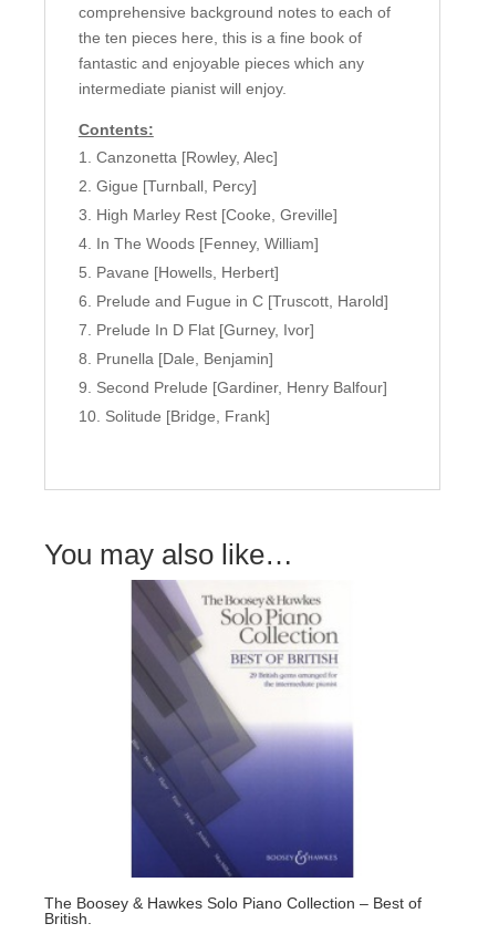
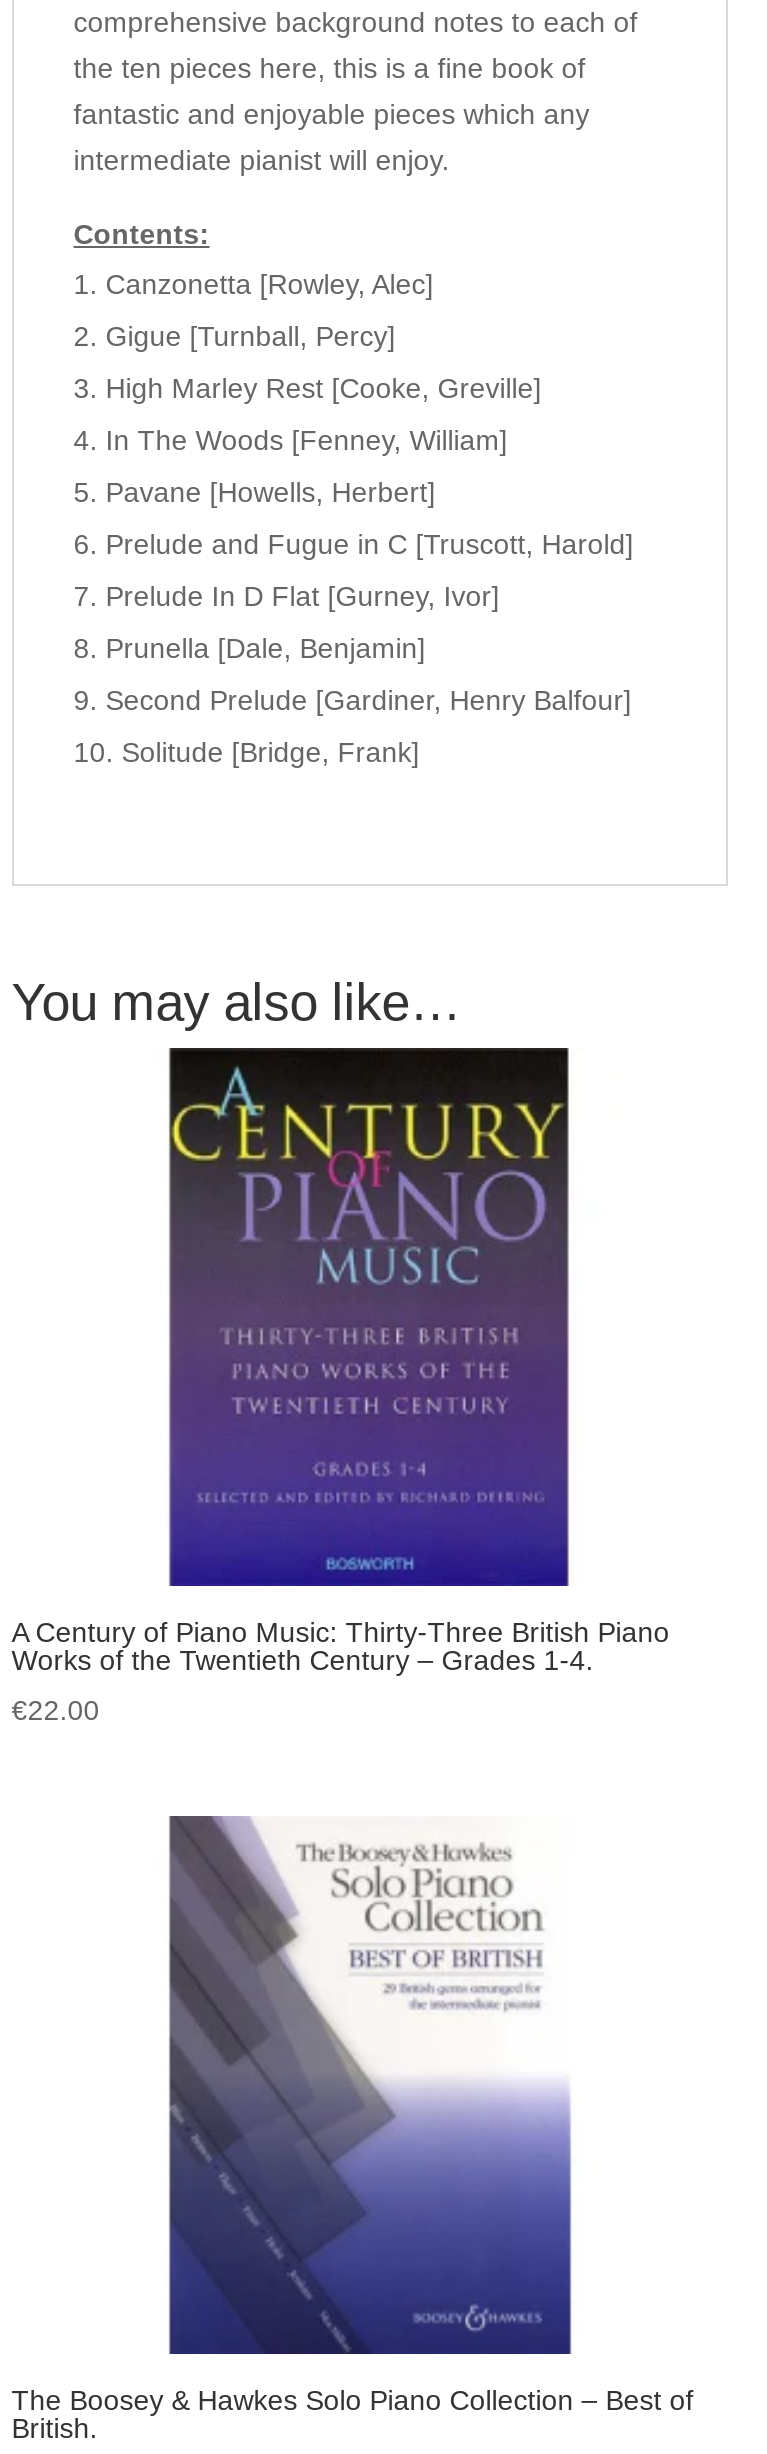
+ [image]
+ A Century of Piano Music: Thirty-Three British Piano
+ Works of the Twentieth Century – Grades 1-4.
+ €22.00
